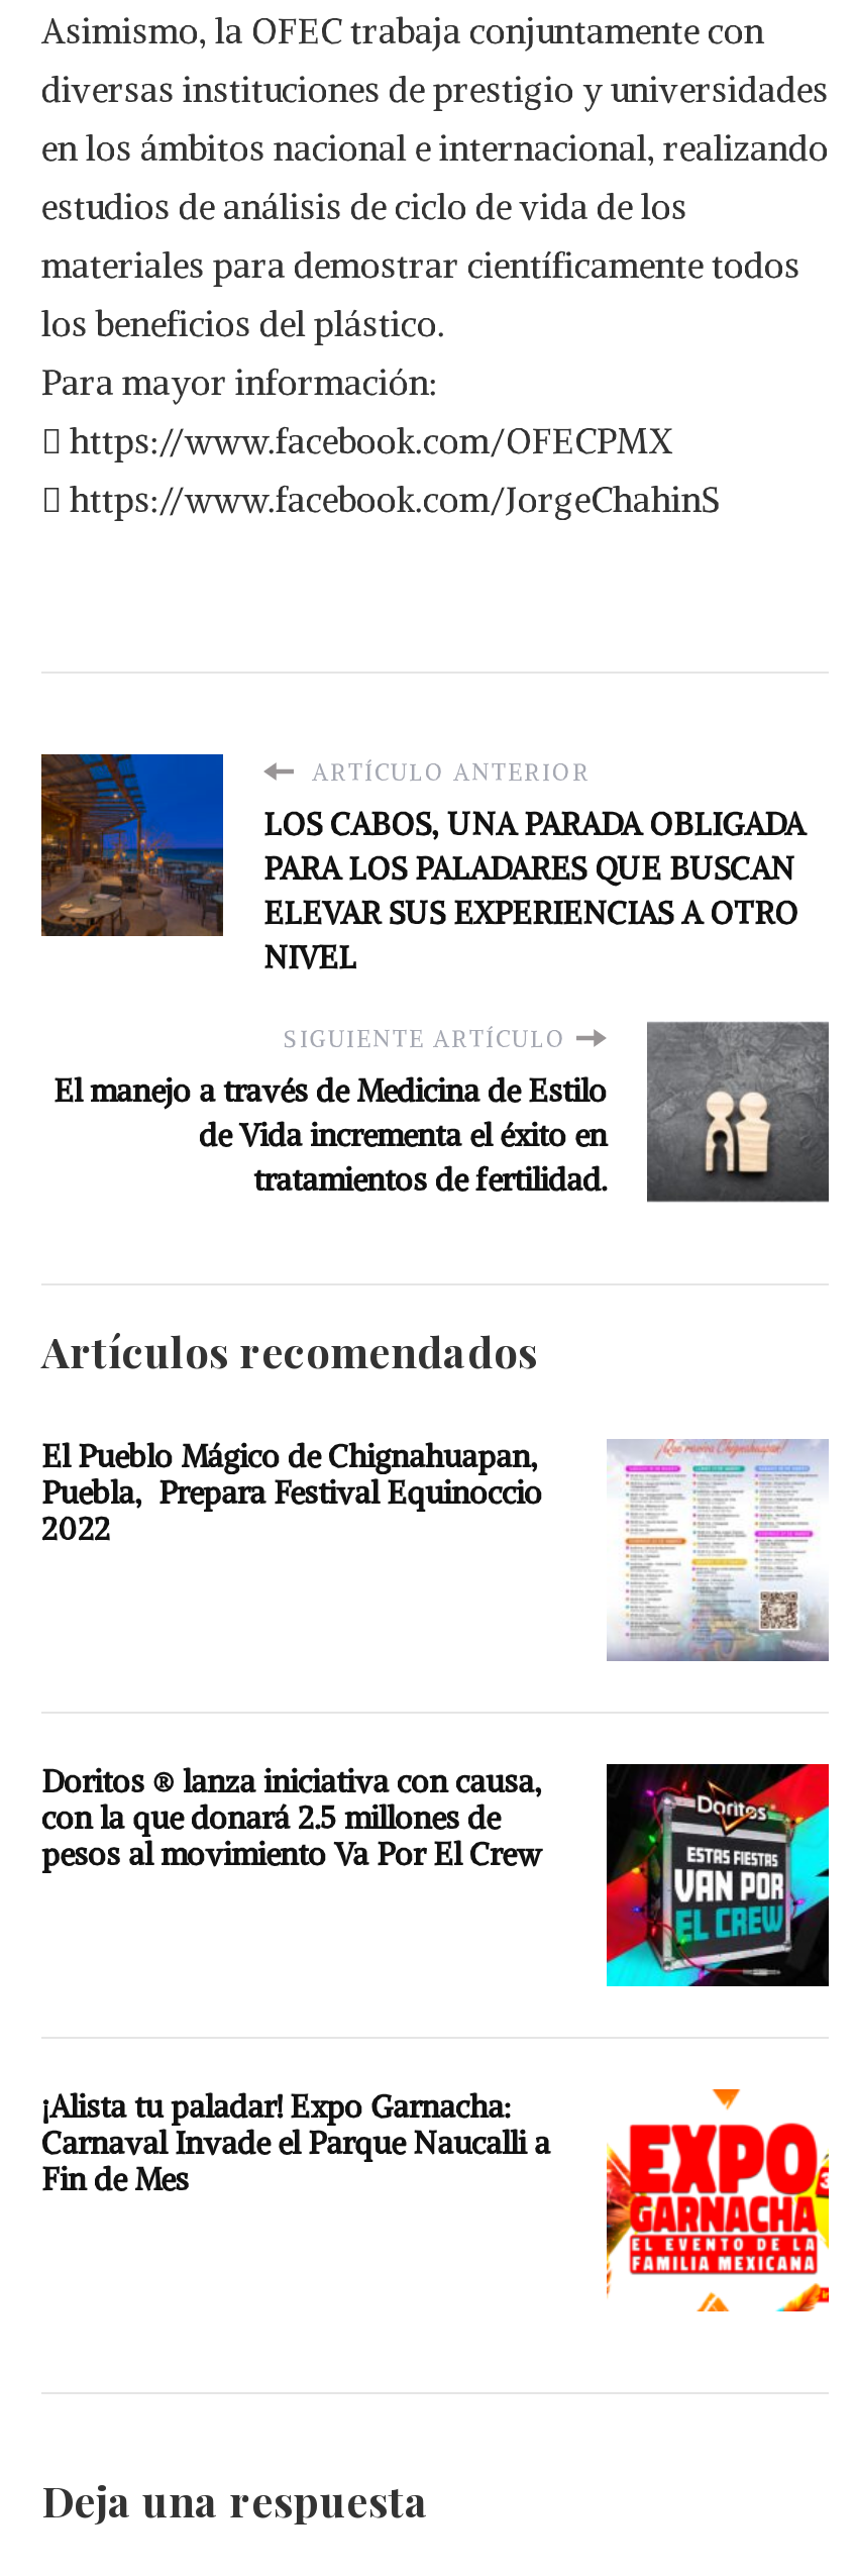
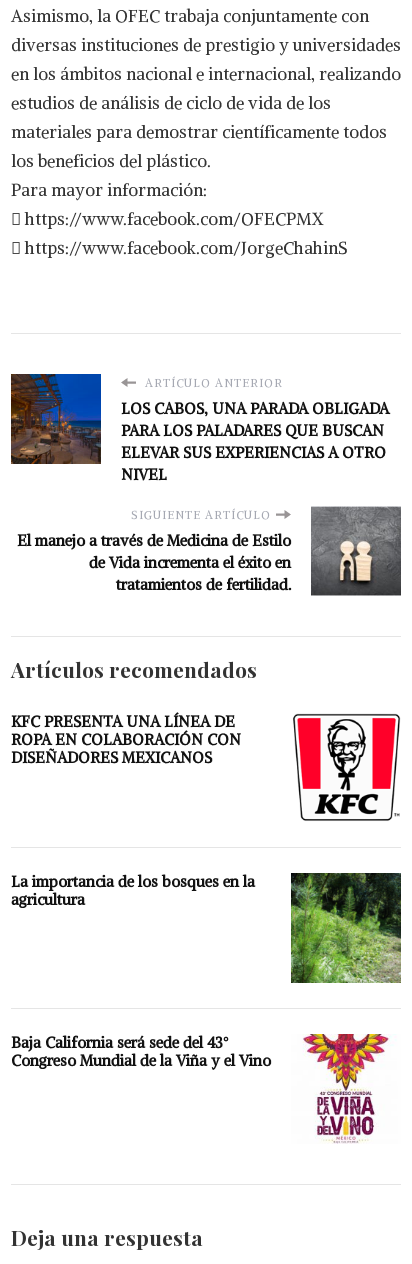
- El Pueblo Mágico de Chignahuapan,
- Puebla, Prepara Festival Equinoccio
- 2022
+ KFC PRESENTA UNA LÍNEA DE
+ ROPA EN COLABORACIÓN CON
+ DISEÑADORES MEXICANOS

- [image]
+ [image]

- [image]
- Doritos ® lanza iniciativa con causa,
- con la que donará 2.5 millones de
- pesos al movimiento Va Por El Crew
+ [image]
+ La importancia de los bosques en la
+ agricultura

- [image]
- ¡Alista tu paladar! Expo Garnacha:
- Carnaval Invade el Parque Naucalli a
- Fin de Mes
+ [image]
+ Baja California será sede del 43°
+ Congreso Mundial de la Viña y el Vino
